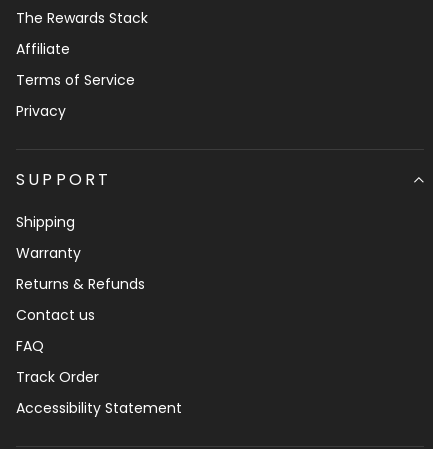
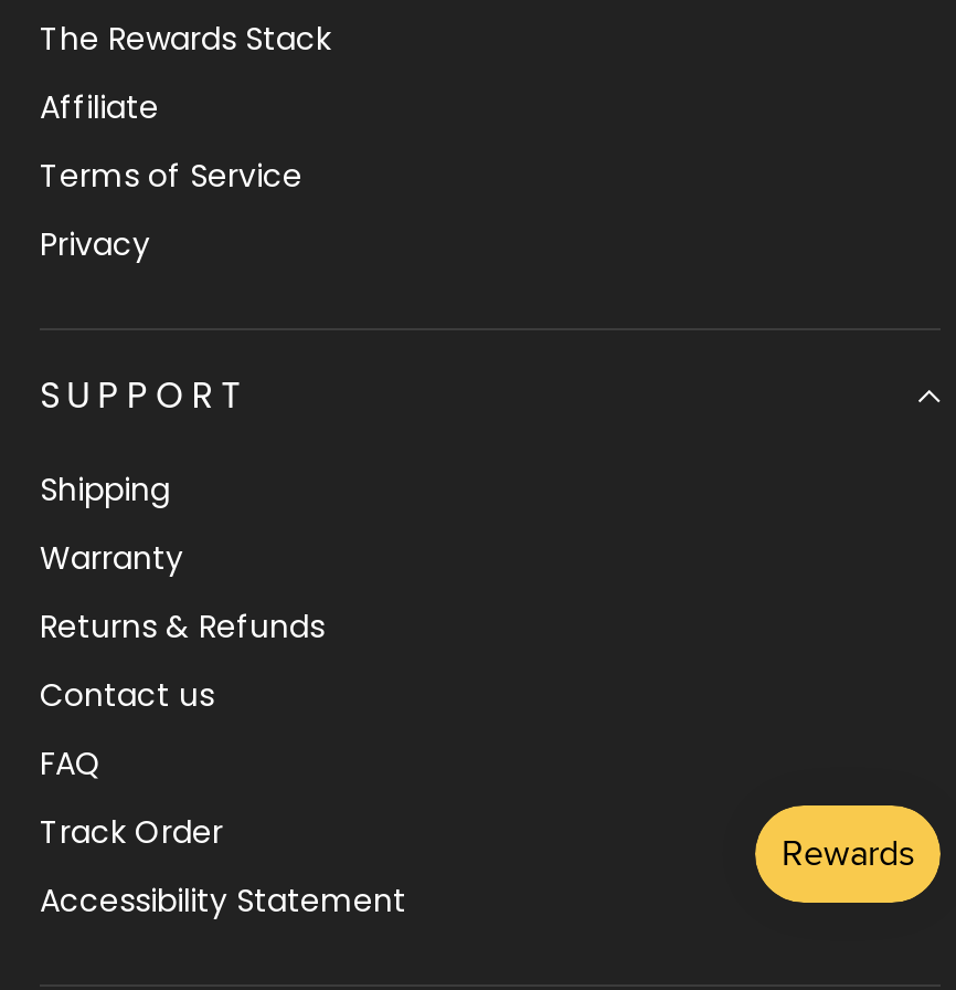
+ [image]
